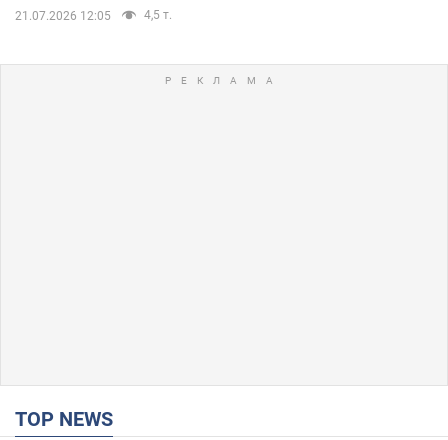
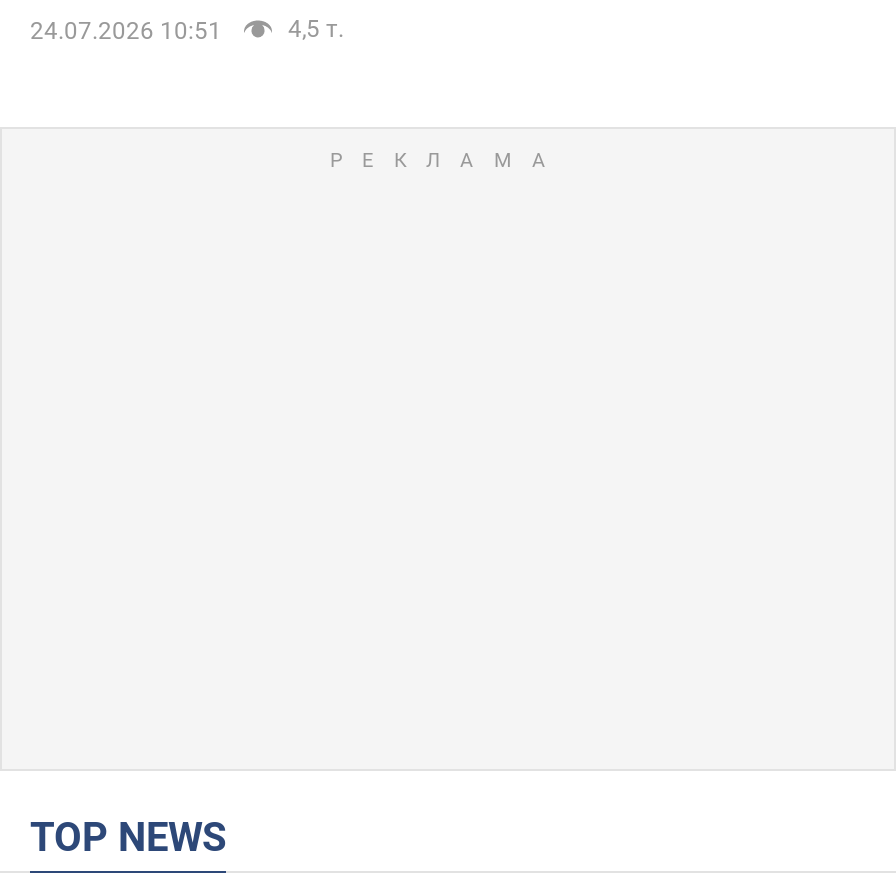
- 21.07.2026 12:05
+ 24.07.2026 10:51
